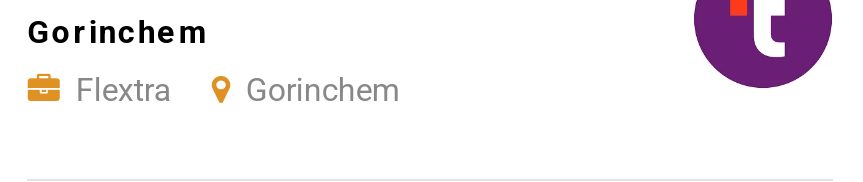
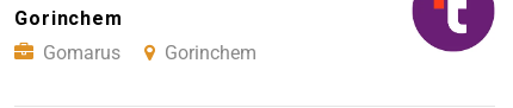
- Flextra
+ Gomarus
